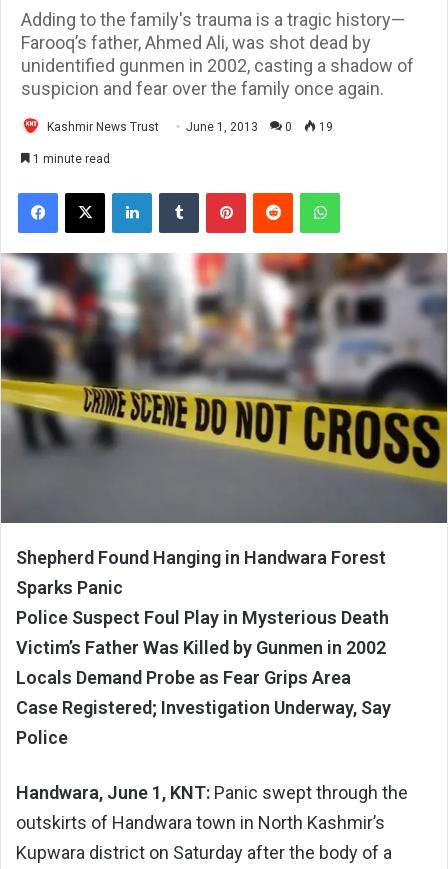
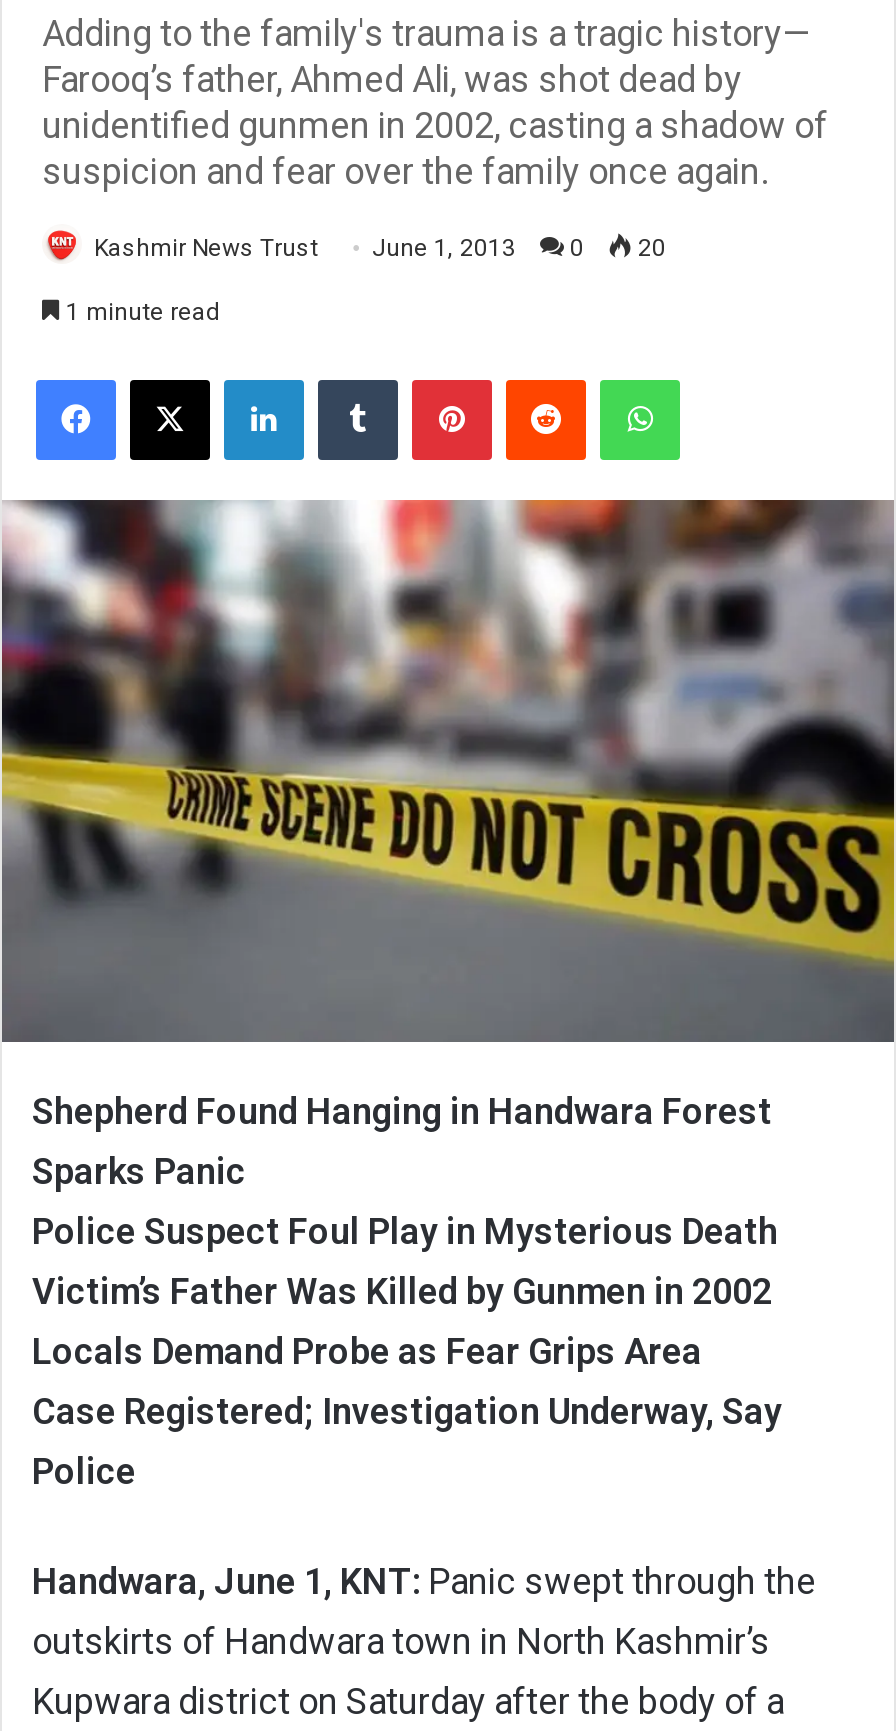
- Kashmir News Trust June 1, 2013 0 19
+ Kashmir News Trust June 1, 2013 0 20
